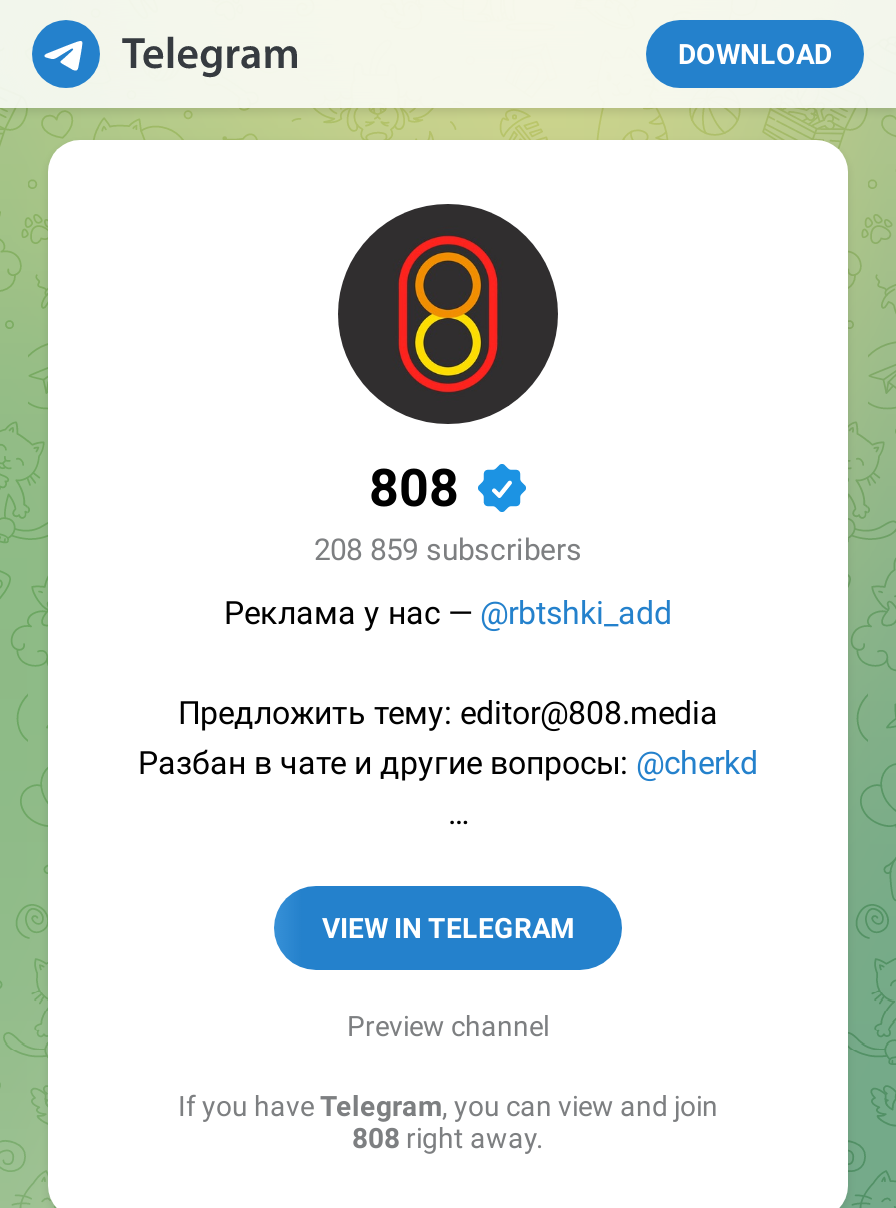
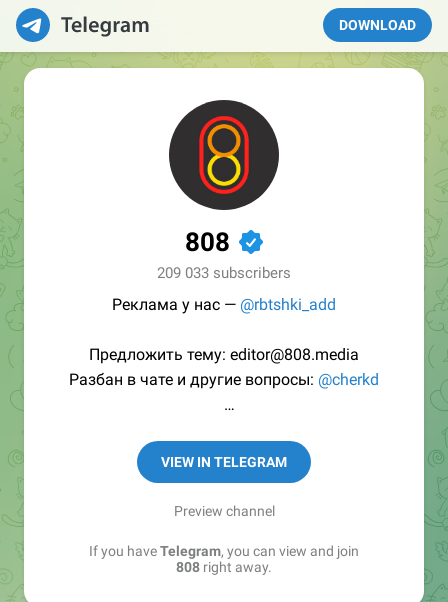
- 208 859 subscribers
+ 209 033 subscribers
